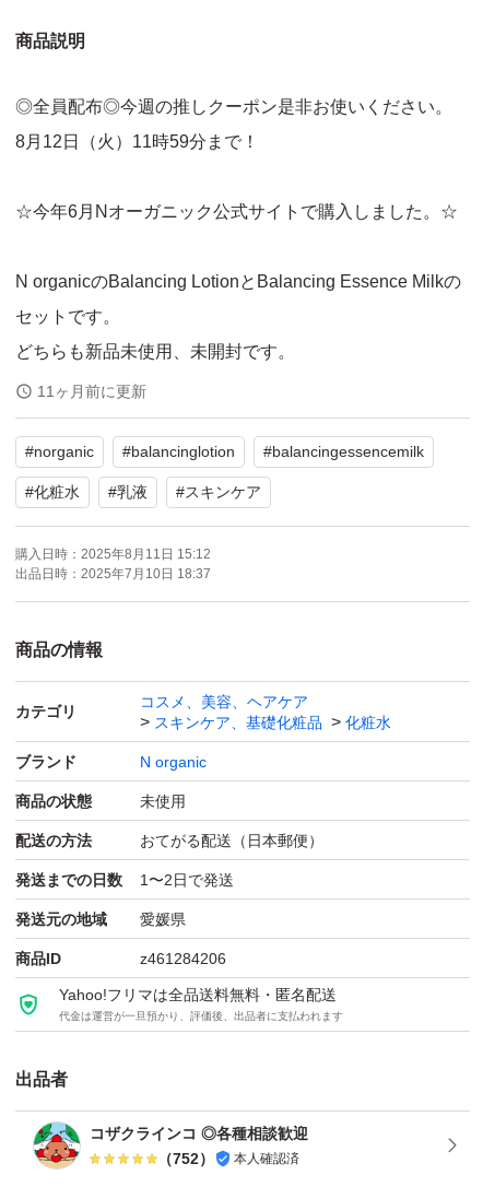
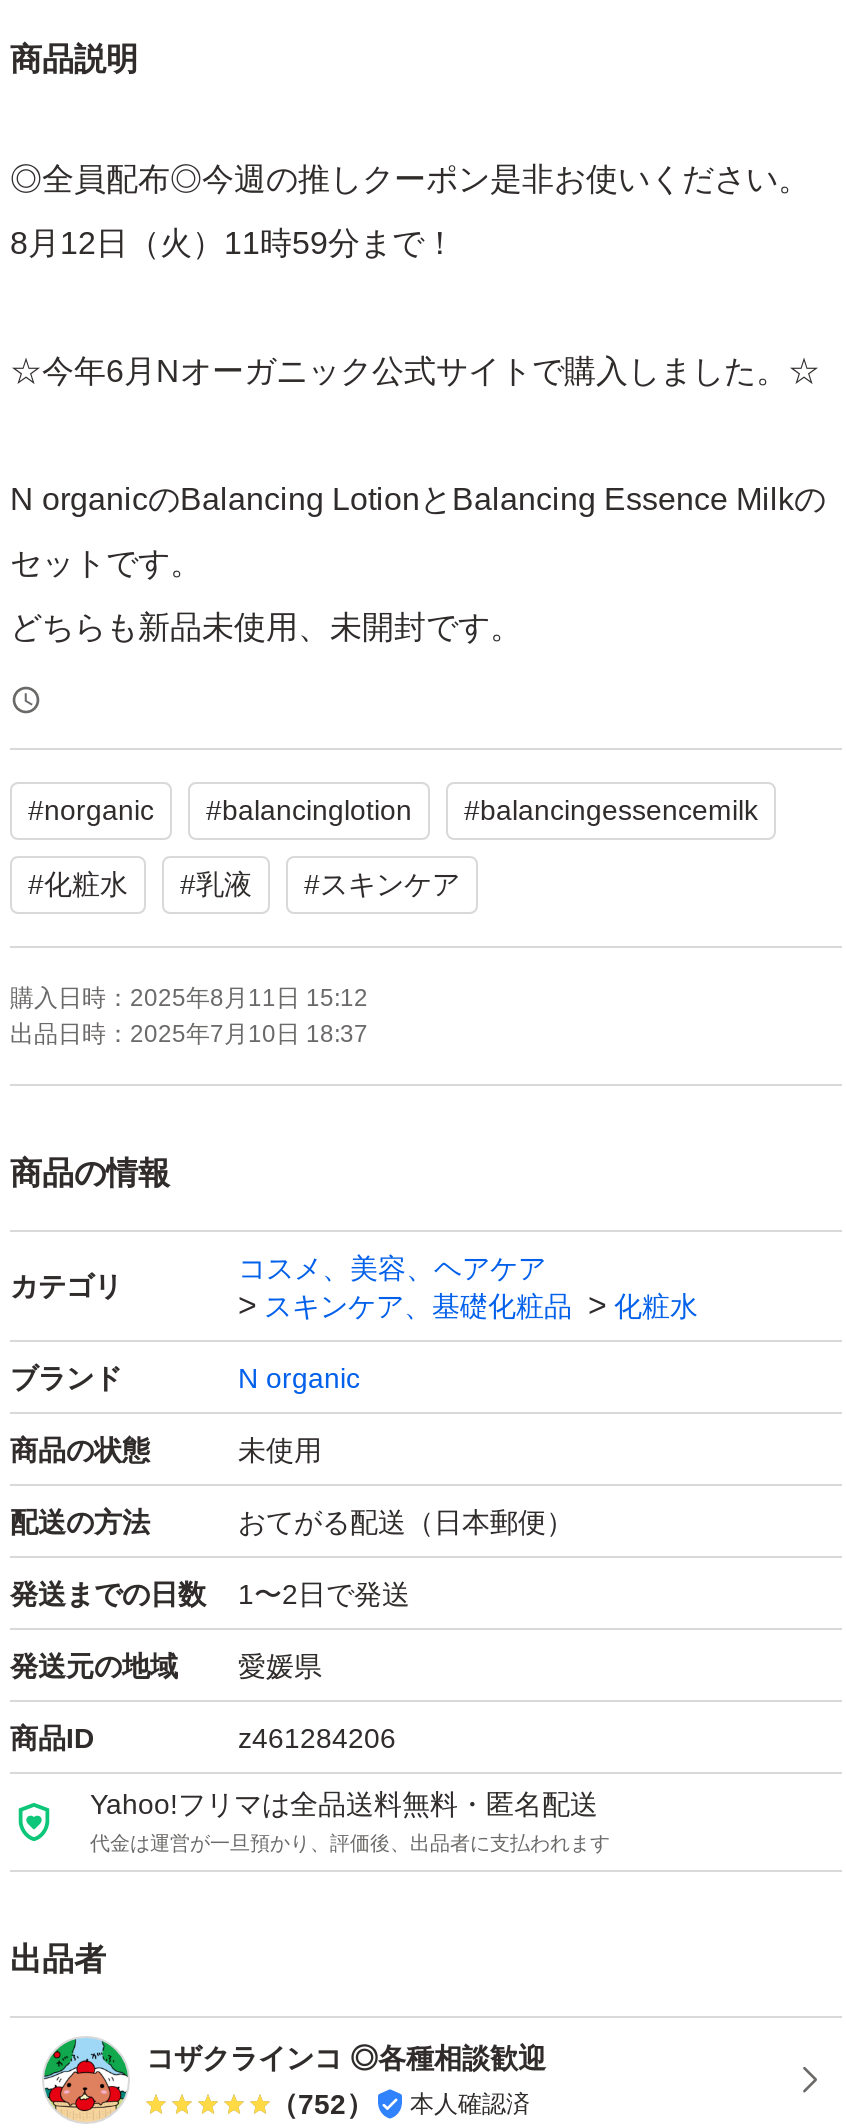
- 11ヶ月前に更新
